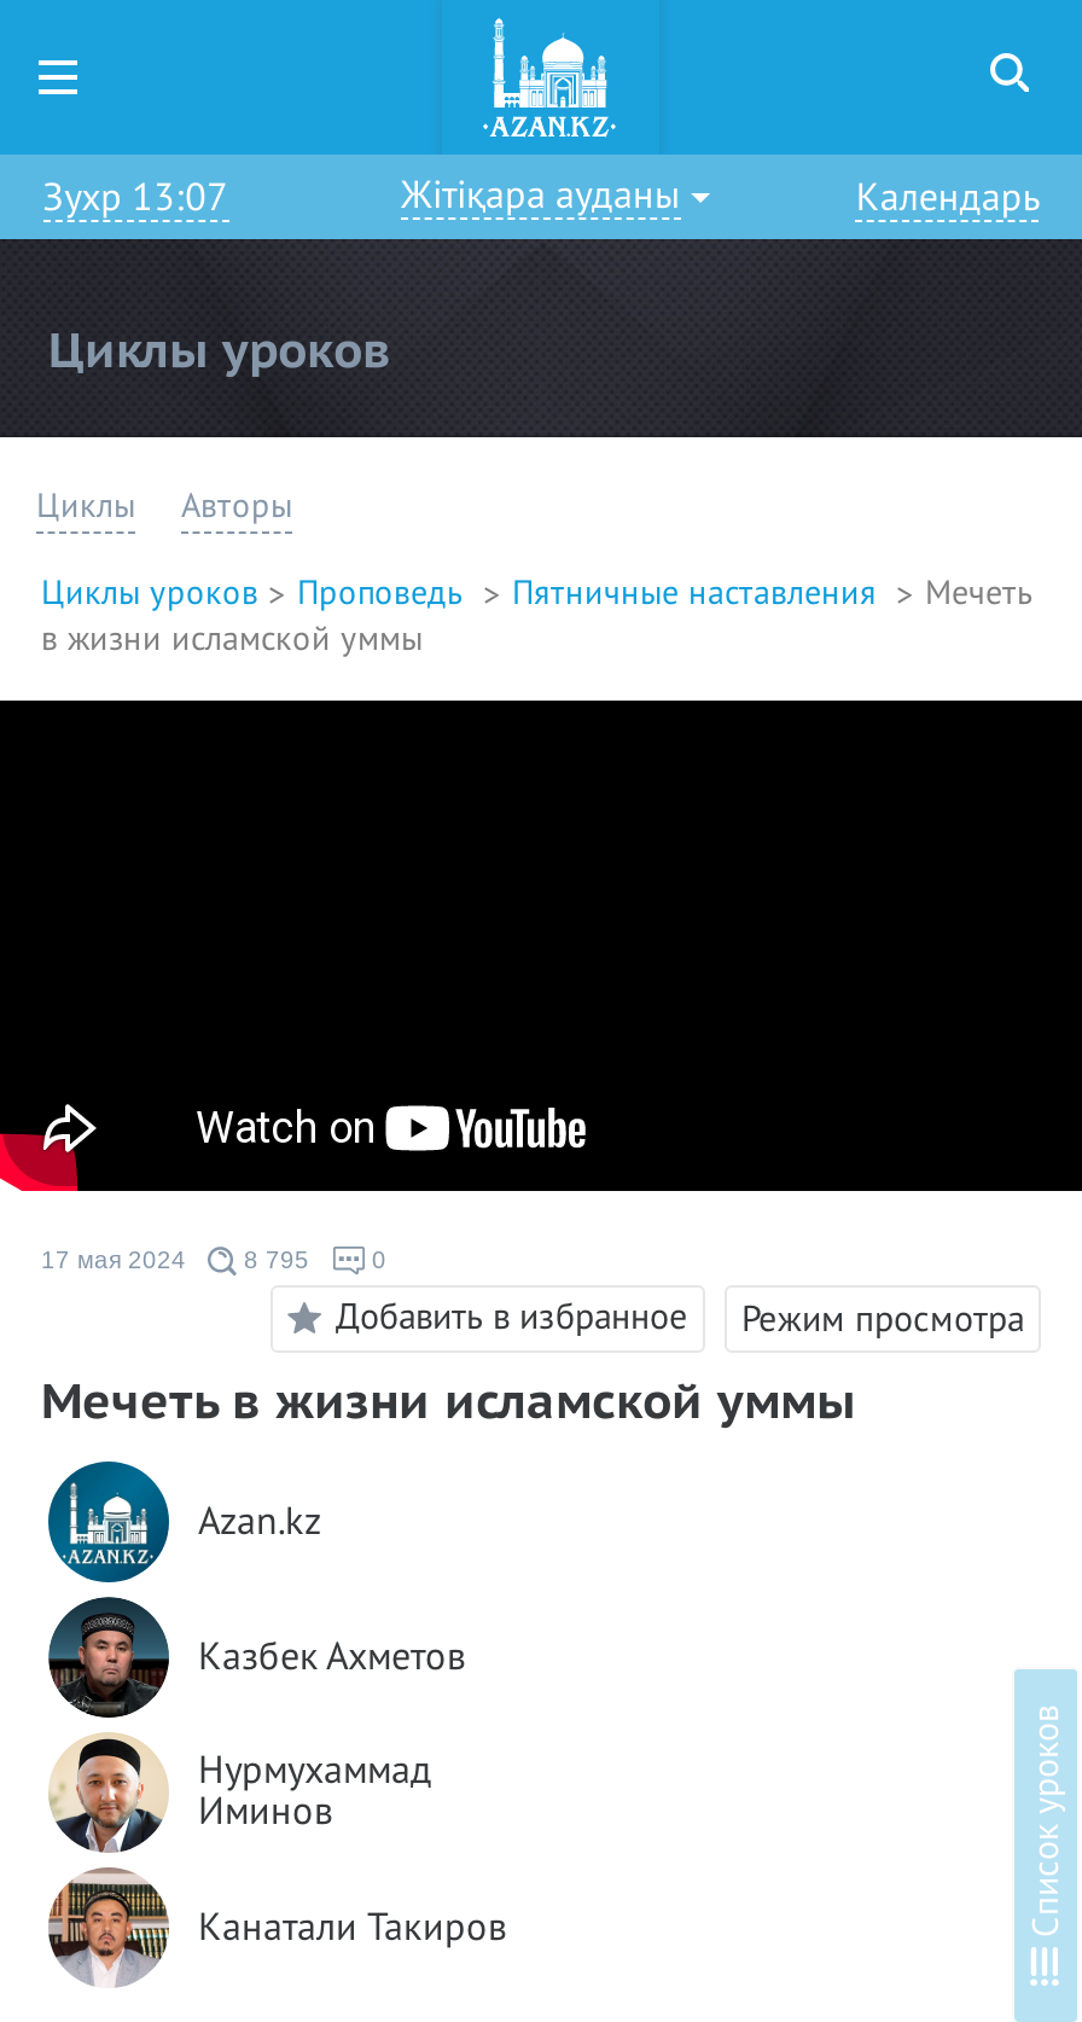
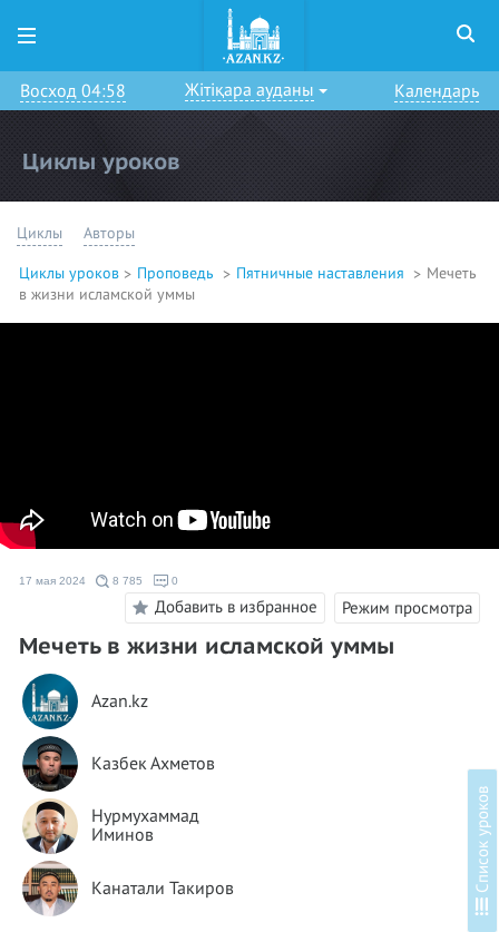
- Зухр 13:07
+ Восход 04:58

- 17 мая 2024 8 795
+ 17 мая 2024 8 785
